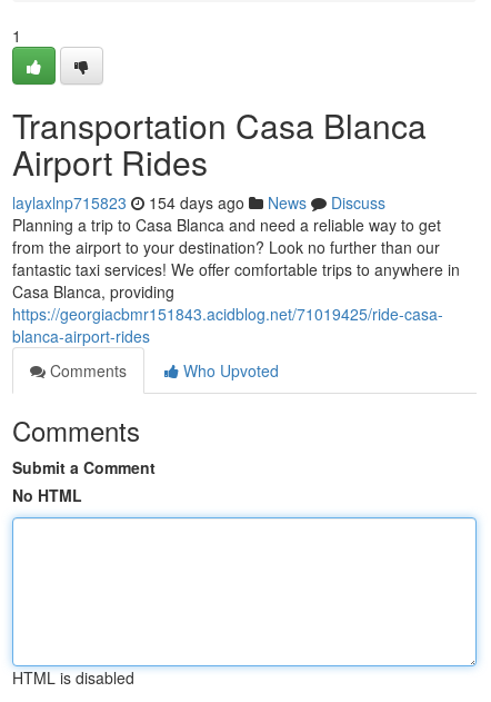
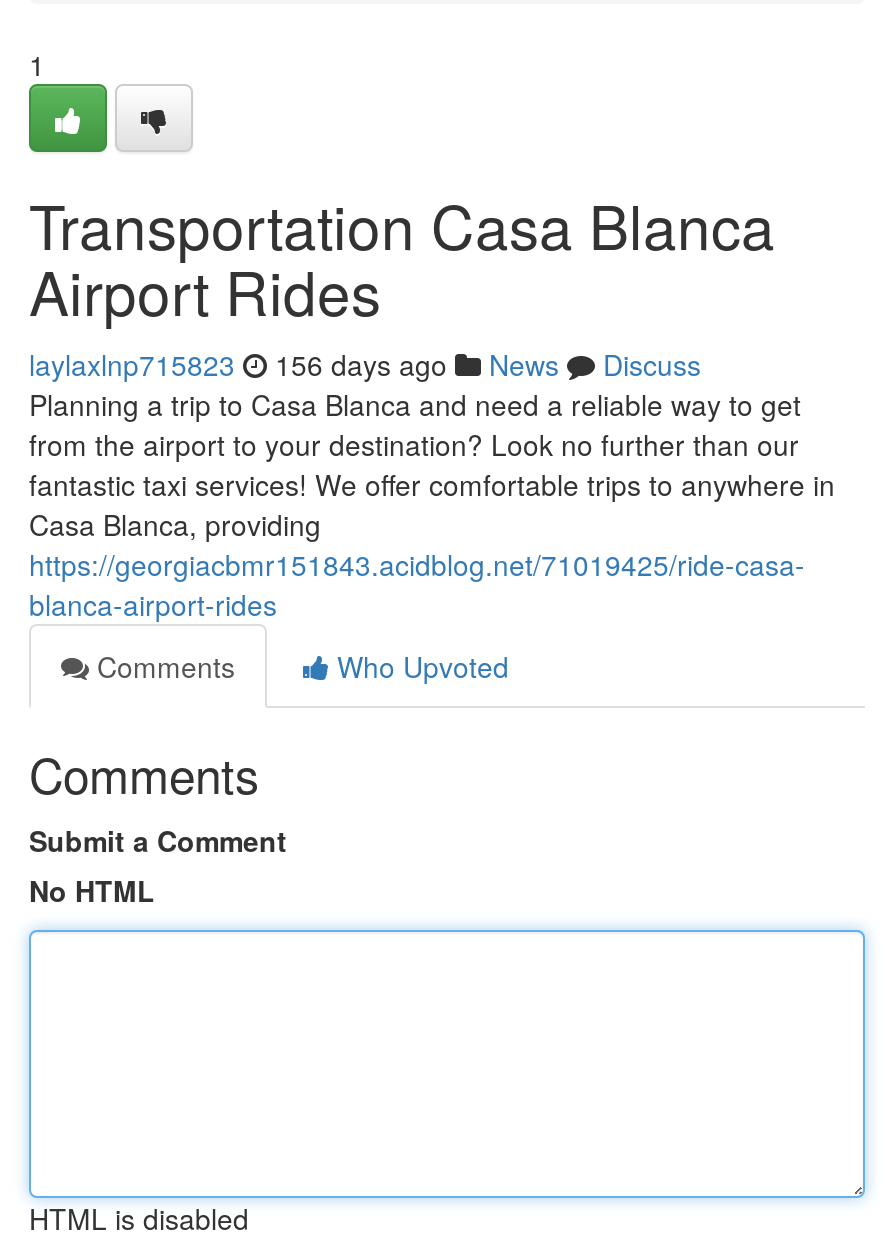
- laylaxlnp715823 154 days ago News Discuss
+ laylaxlnp715823 156 days ago News Discuss
